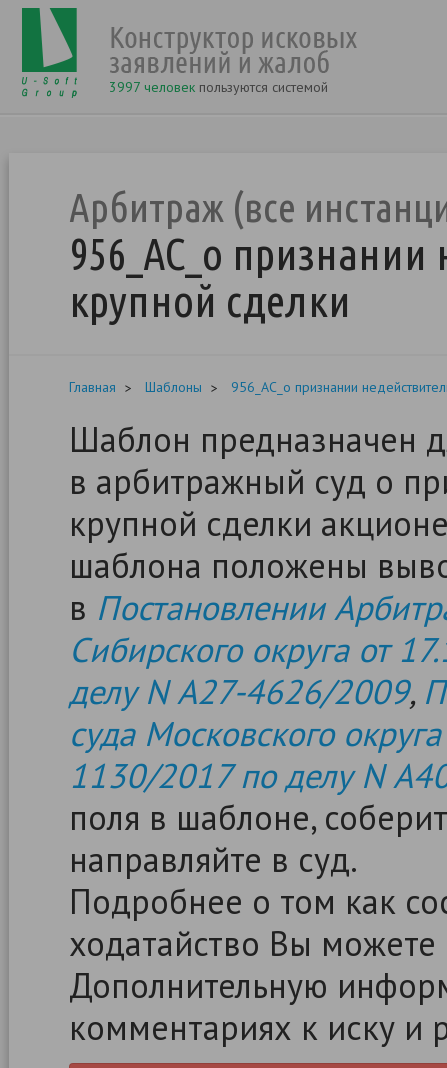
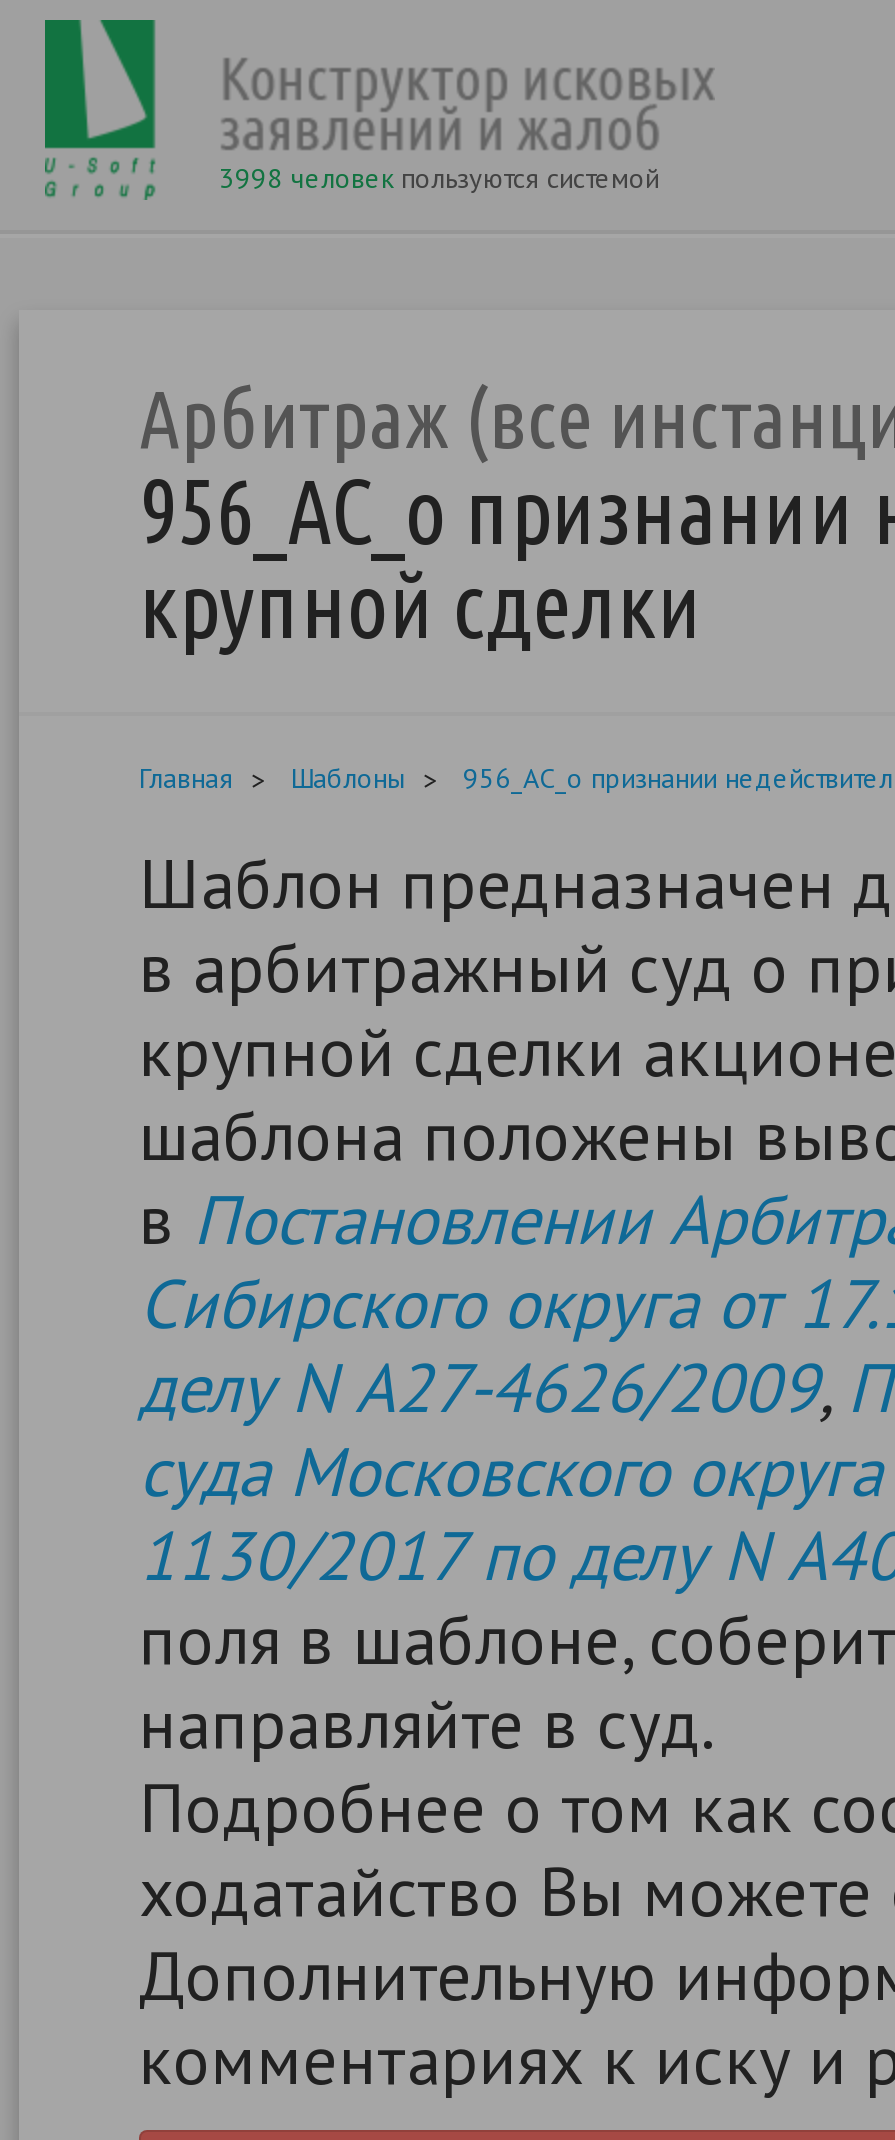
- 3997 человек пользуются системой
+ 3998 человек пользуются системой
